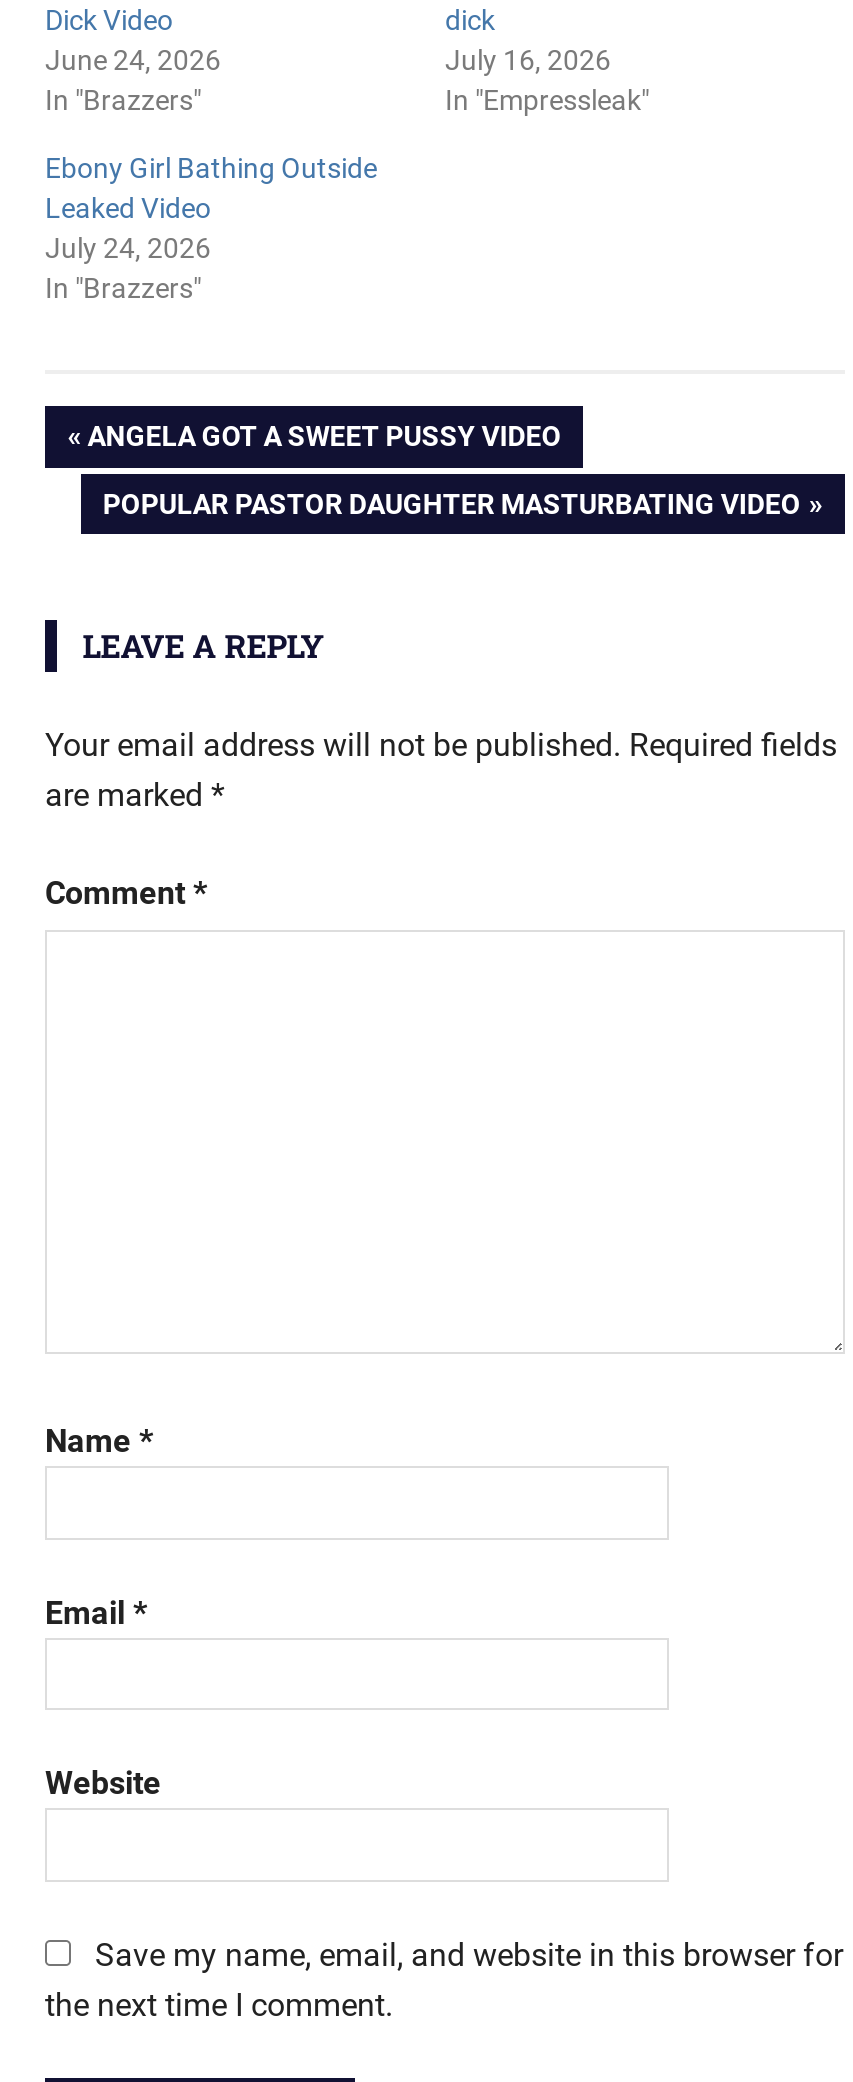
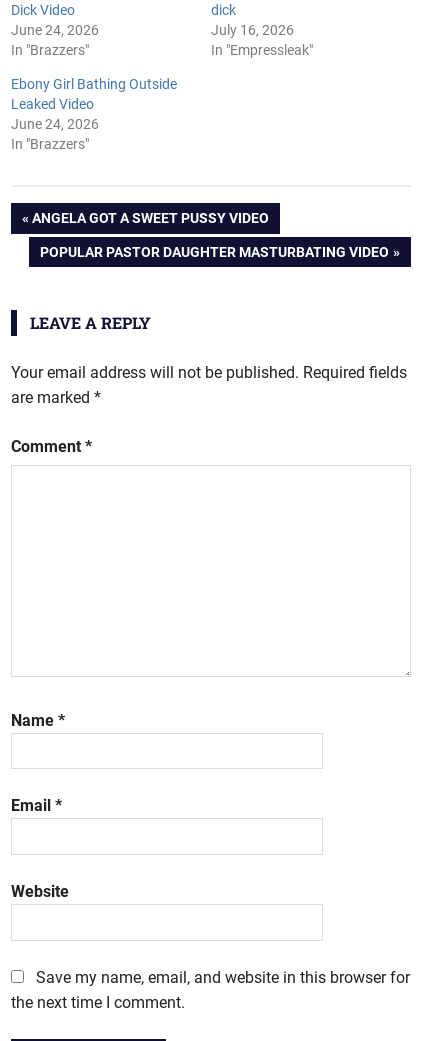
- July 24, 2026
+ June 24, 2026
